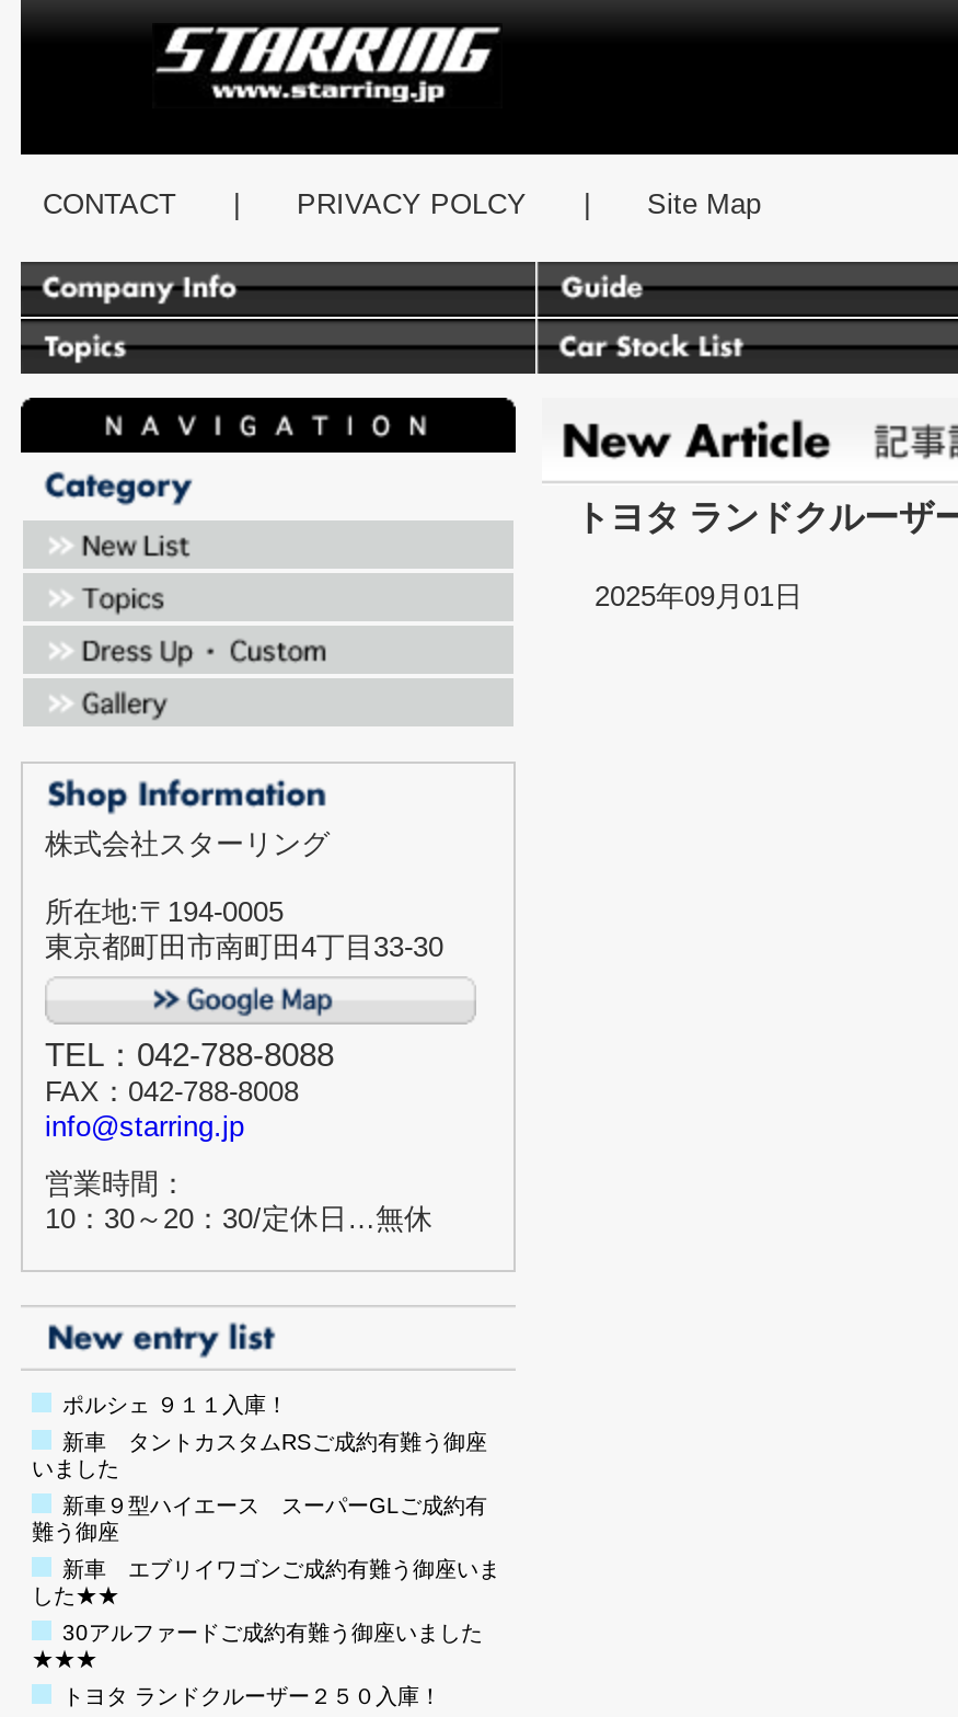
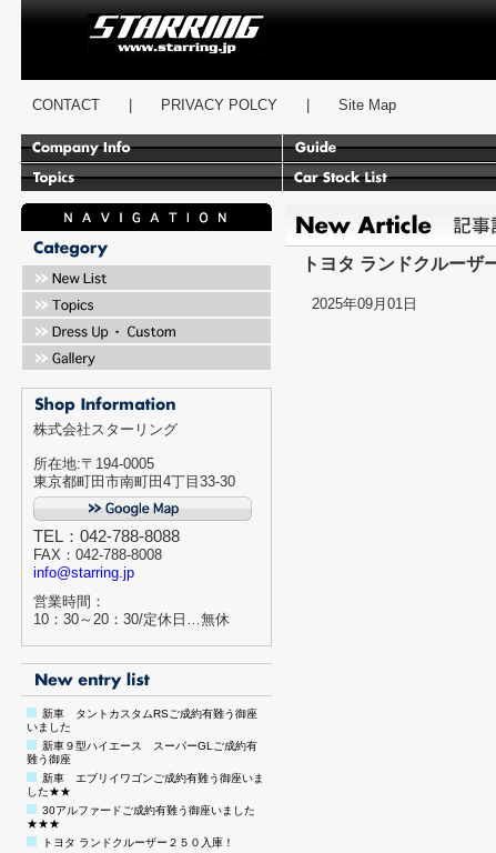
- ポルシェ ９１１入庫！
